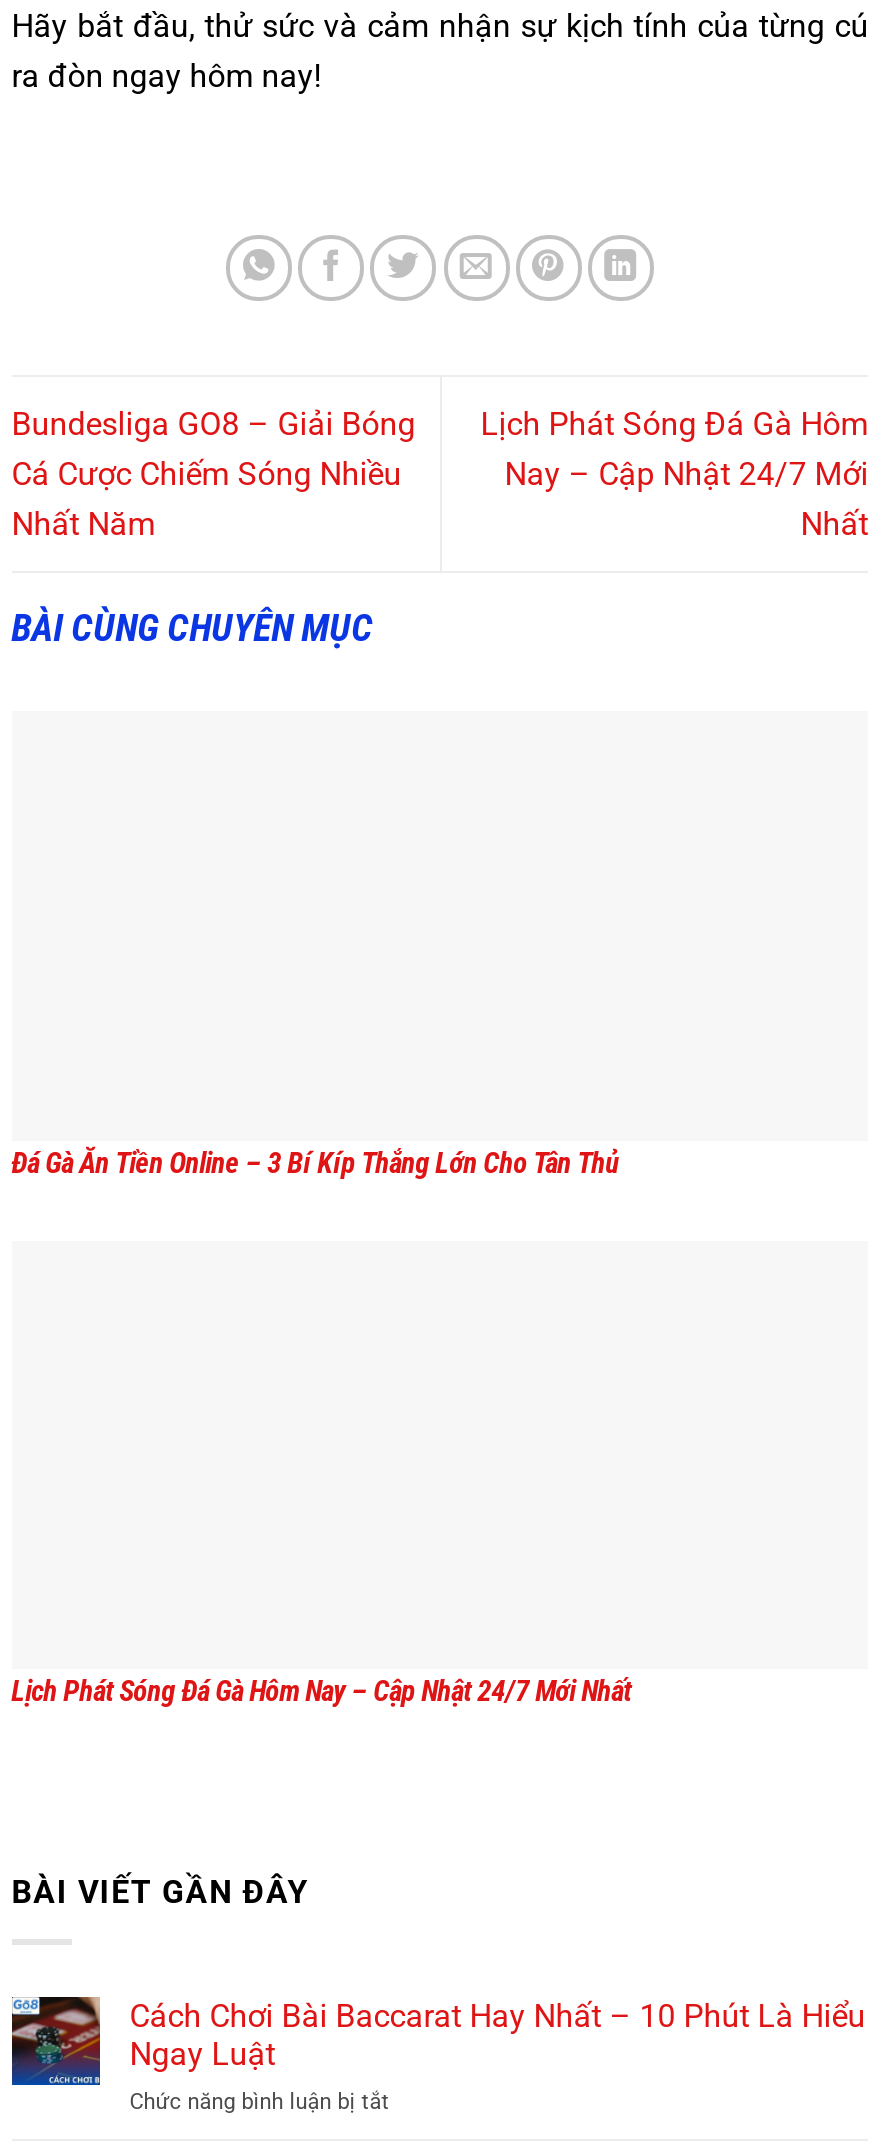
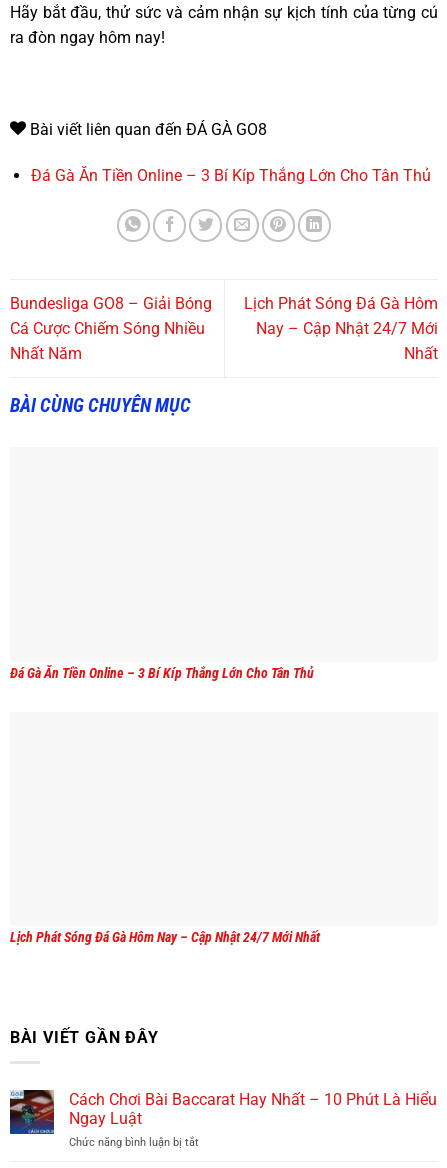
+ Bài viết liên quan đến ĐÁ GÀ GO8
+ Đá Gà Ăn Tiền Online – 3 Bí Kíp Thắng Lớn Cho Tân Thủ
